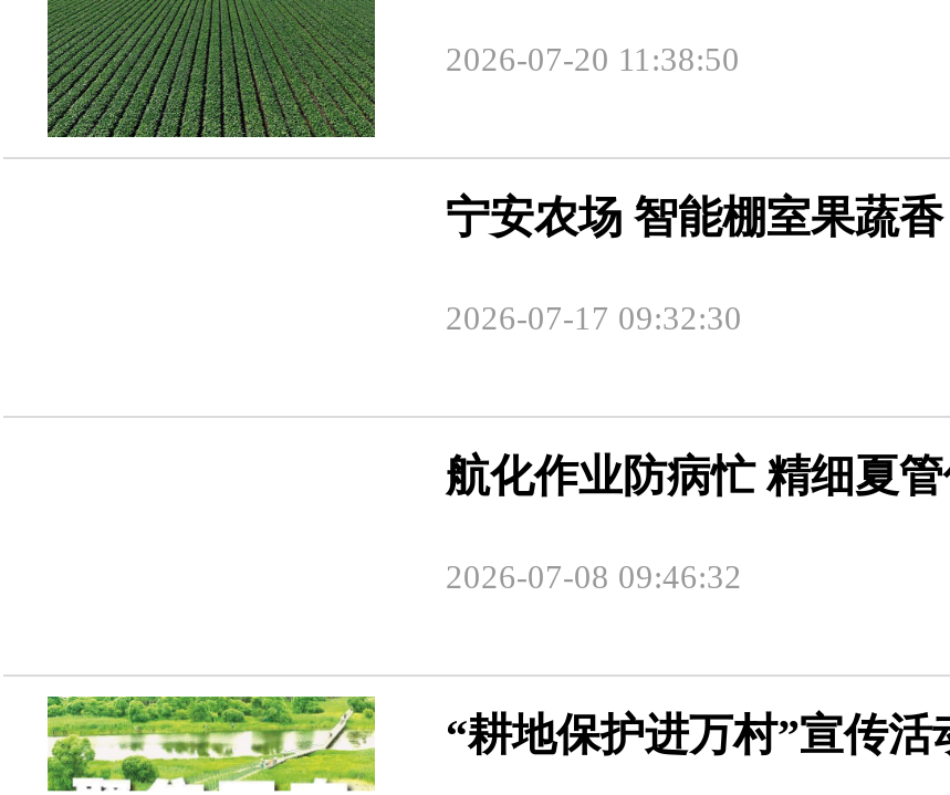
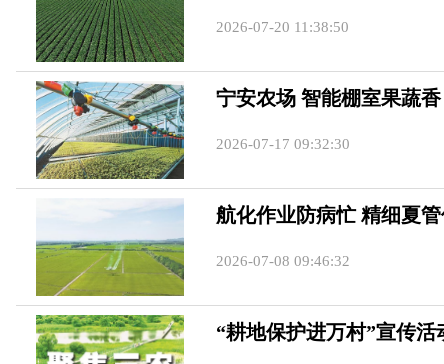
+ [image]

+ [image]
